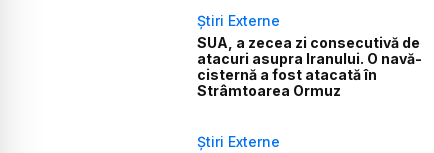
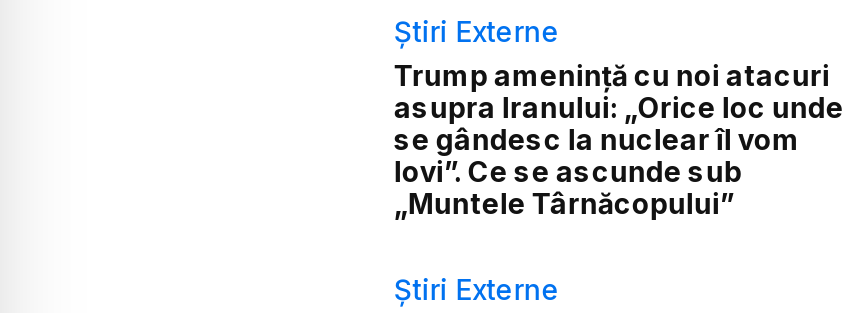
- SUA, a zecea zi consecutivă de
- atacuri asupra Iranului. O navă-
- cisternă a fost atacată în
- Strâmtoarea Ormuz
+ Trump amenință cu noi atacuri
+ asupra Iranului: „Orice loc unde
+ se gândesc la nuclear îl vom
+ lovi”. Ce se ascunde sub
+ „Muntele Târnăcopului”
